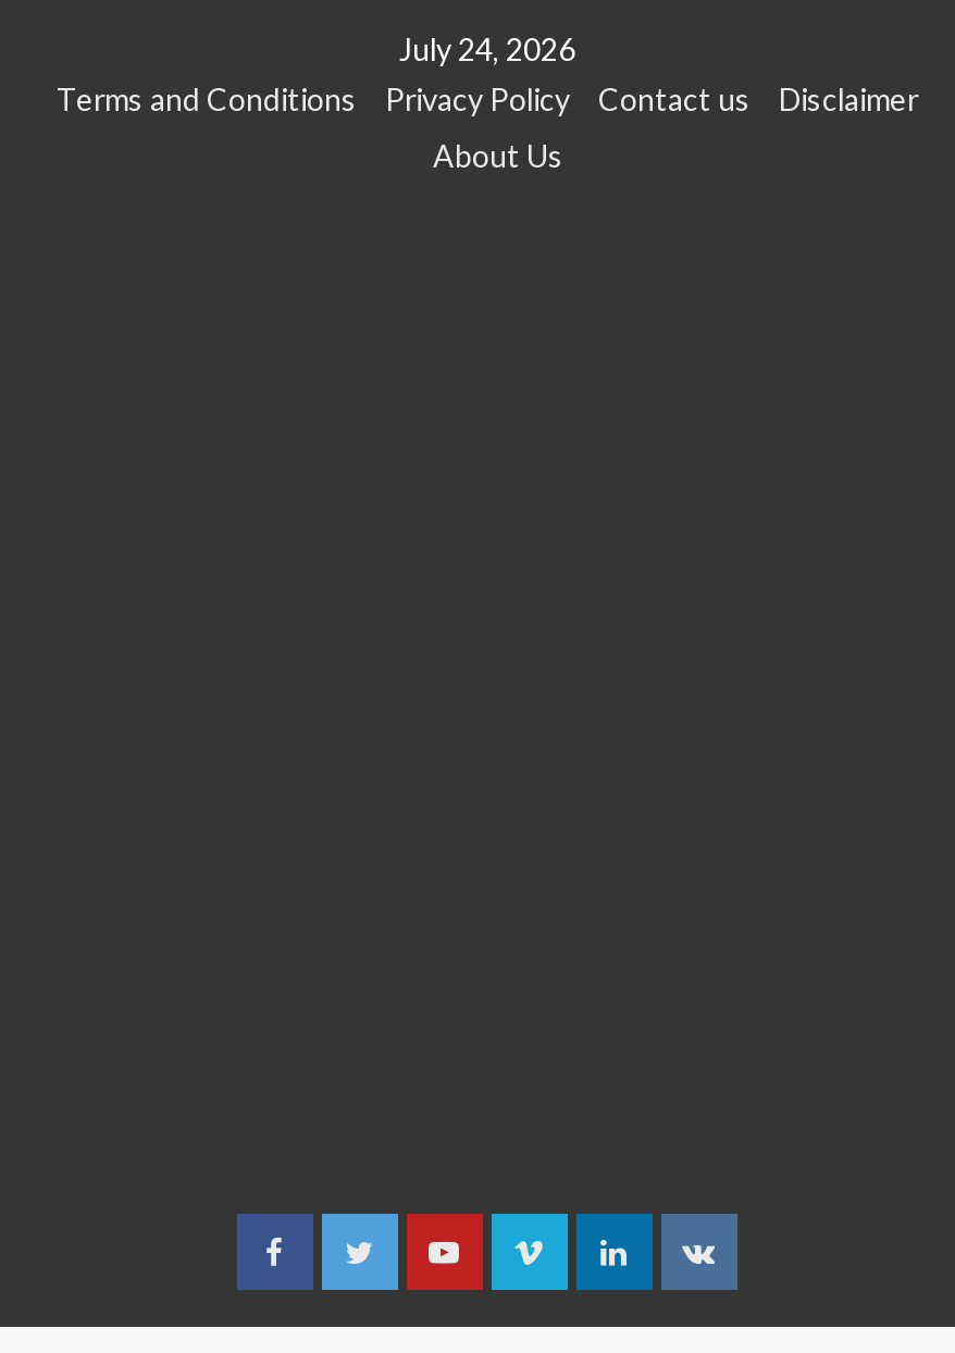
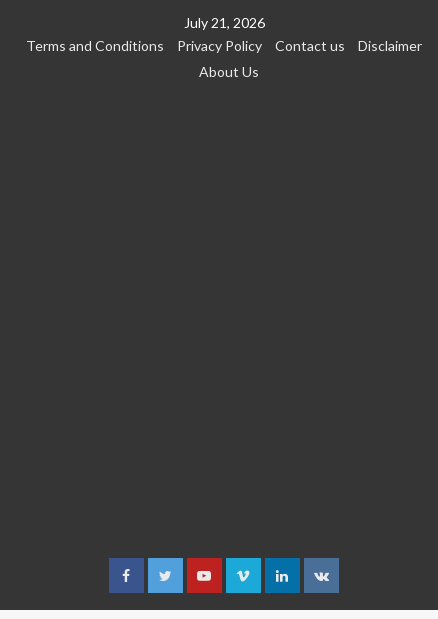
- July 24, 2026
+ July 21, 2026
